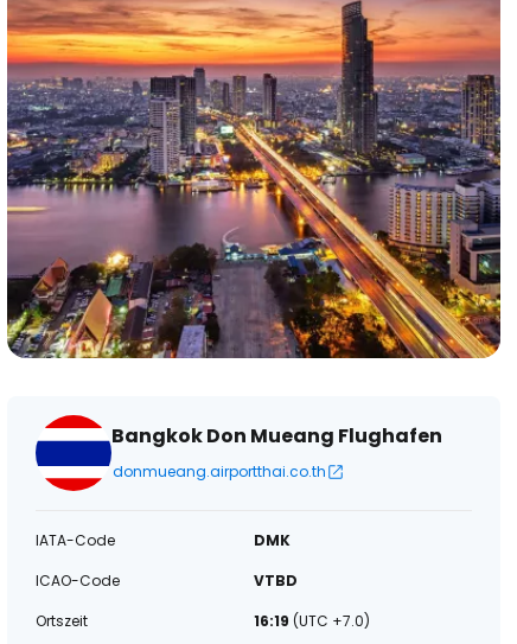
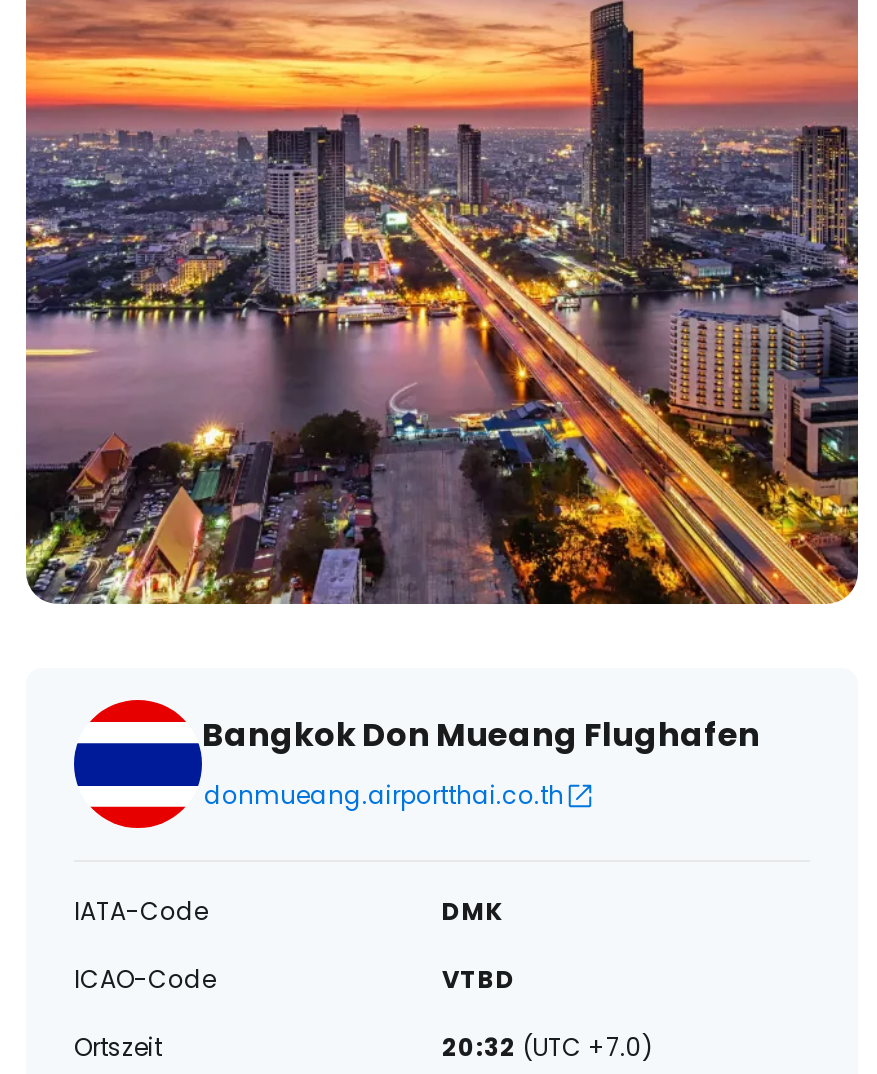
- 16:19 (UTC +7.0)
+ 20:32 (UTC +7.0)
